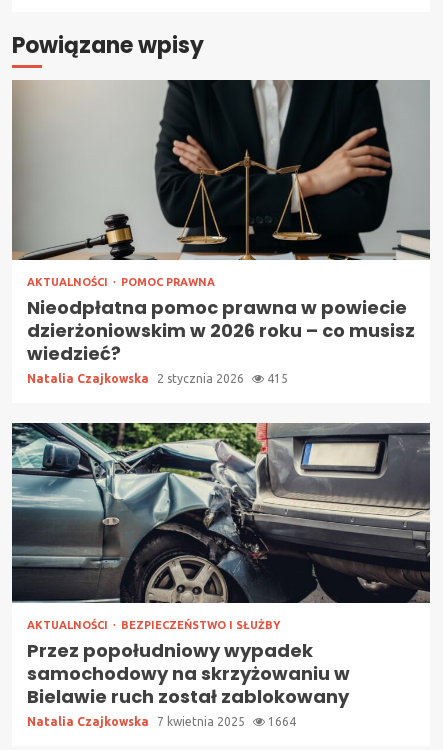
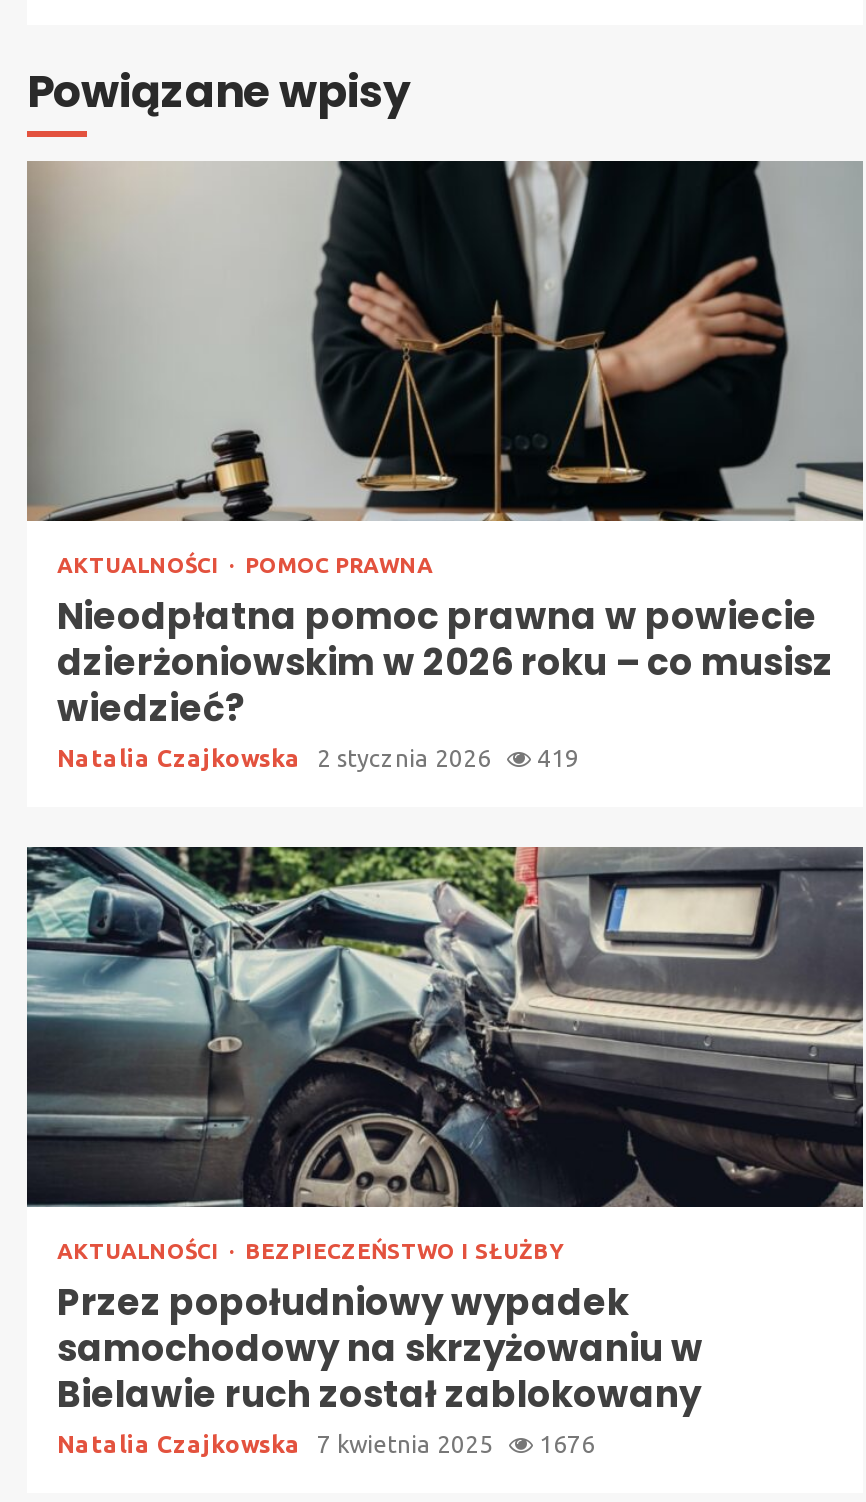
- Natalia Czajkowska 2 stycznia 2026 415
+ Natalia Czajkowska 2 stycznia 2026 419

- Natalia Czajkowska 7 kwietnia 2025 1664
+ Natalia Czajkowska 7 kwietnia 2025 1676
